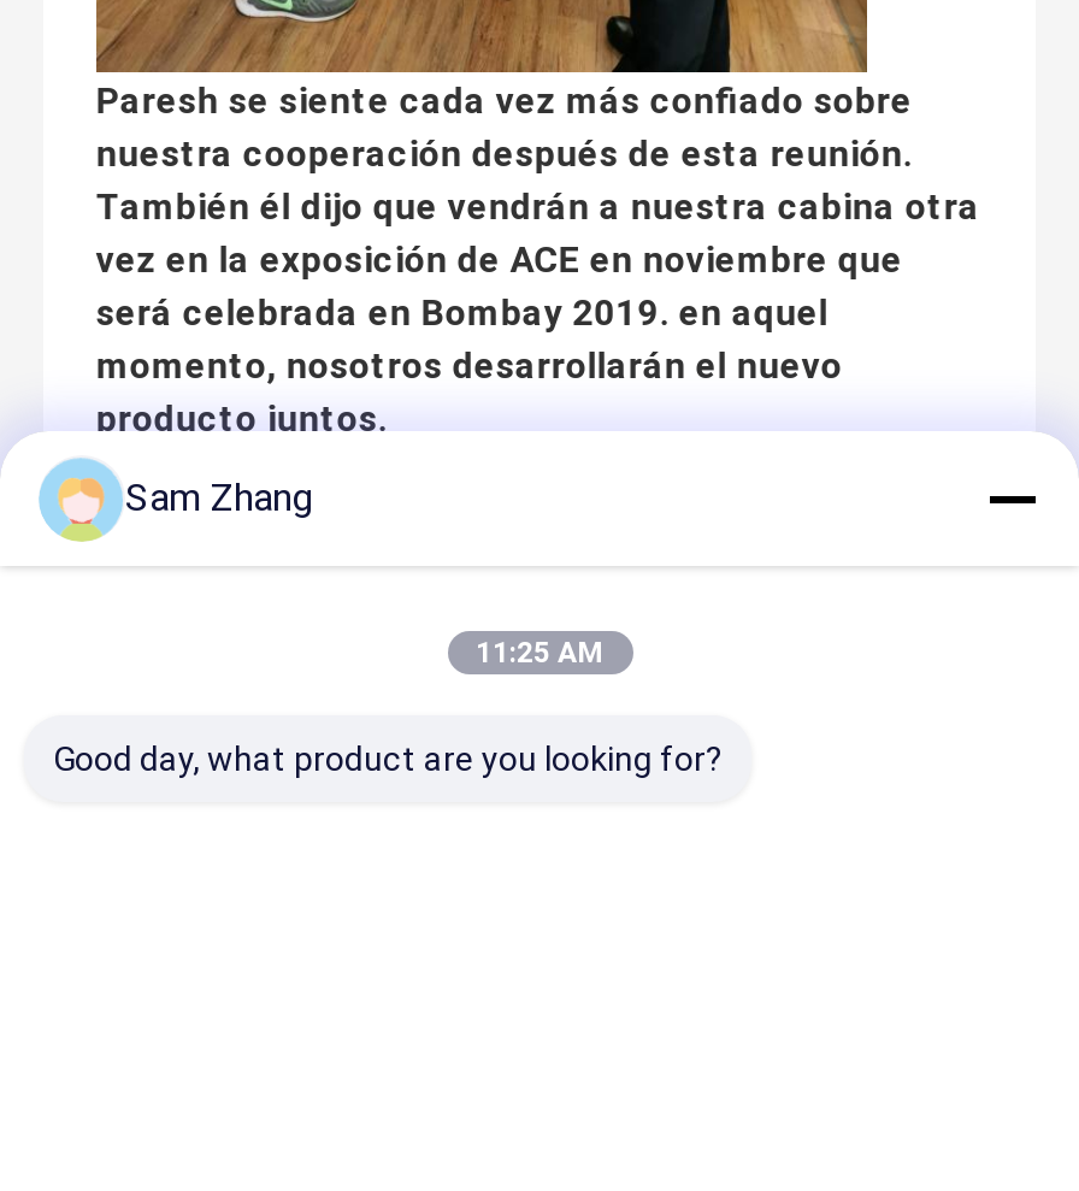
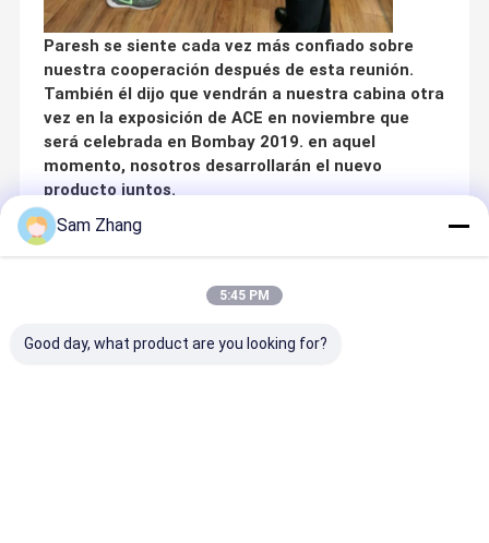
- 11:25 AM
+ 5:45 PM
